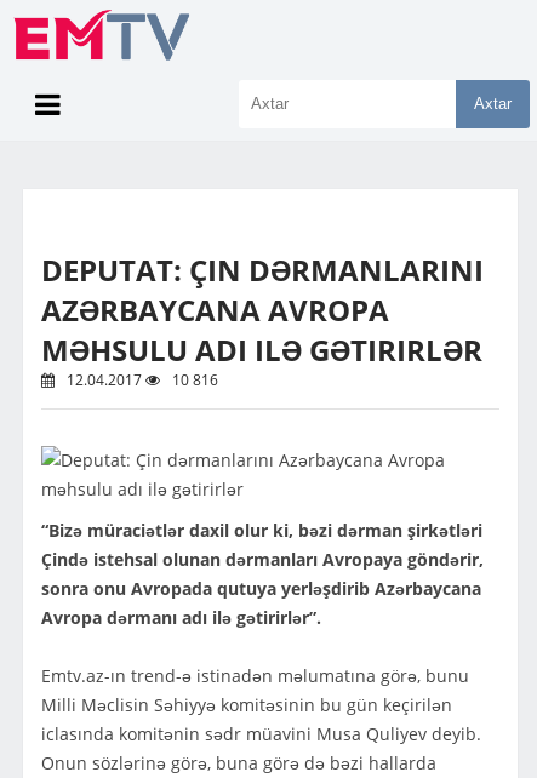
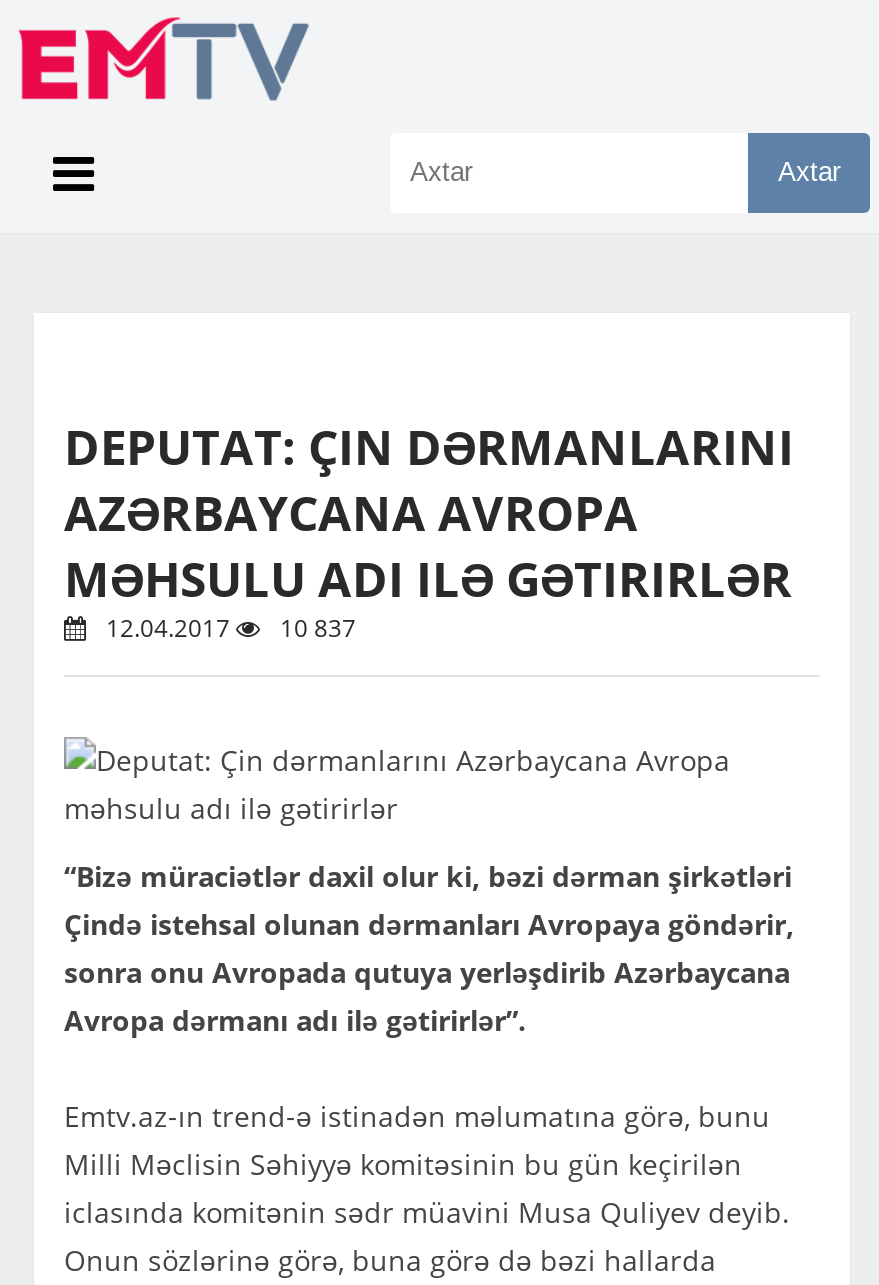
- 12.04.2017 10 816
+ 12.04.2017 10 837
